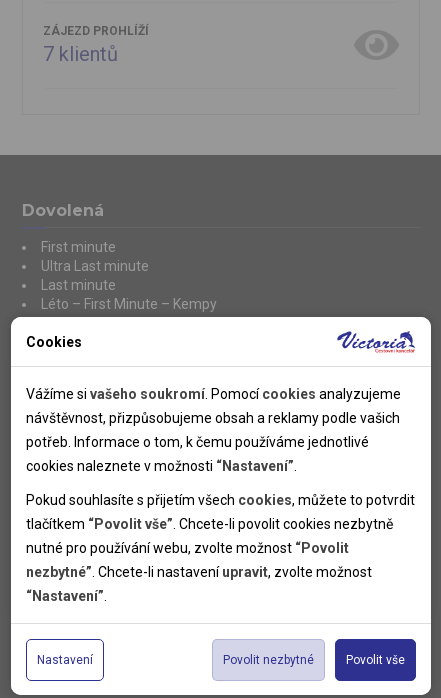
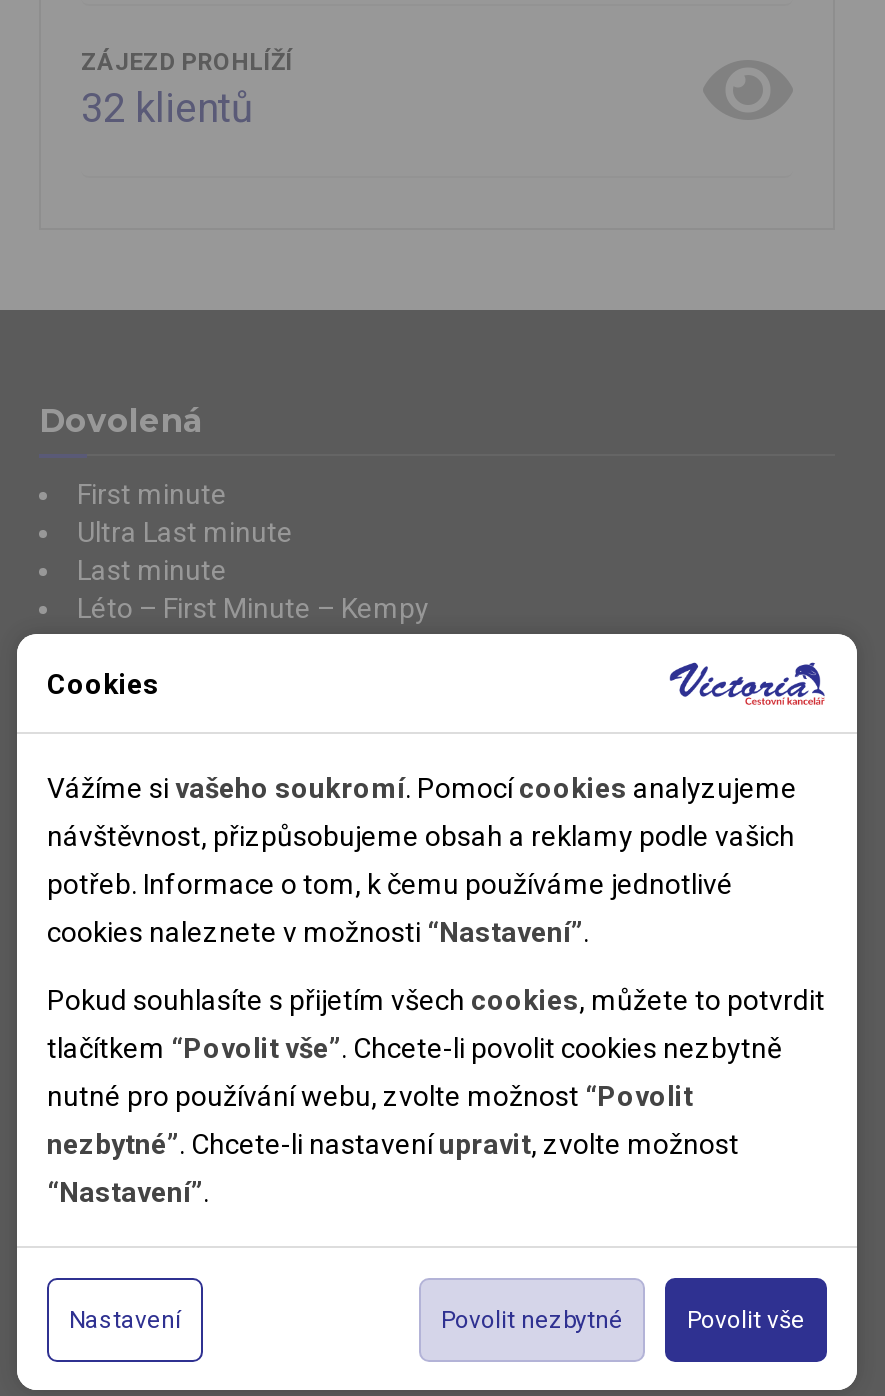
- 7 klientů
+ 32 klientů
